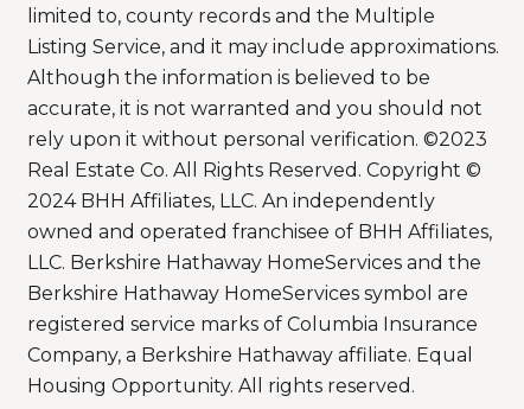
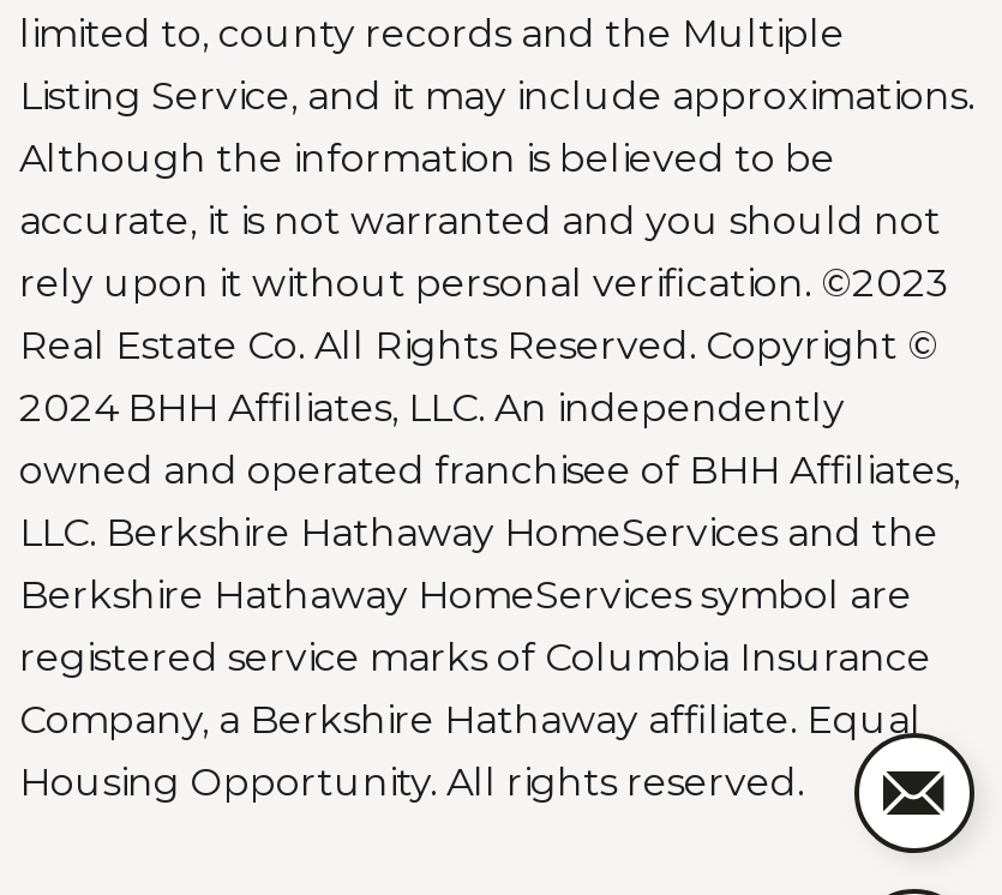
+ [image]
